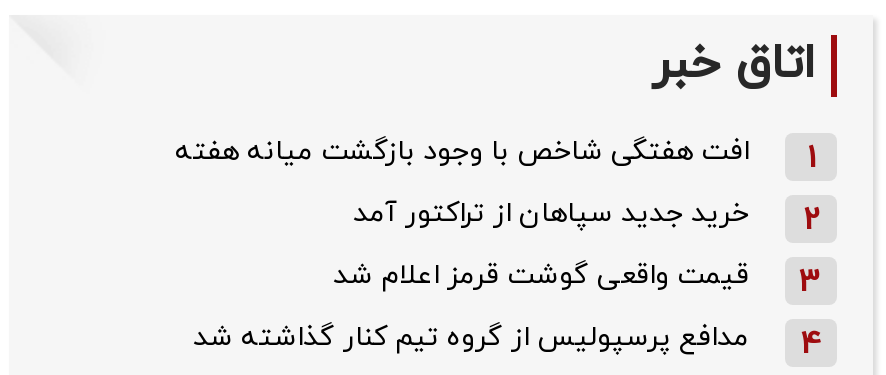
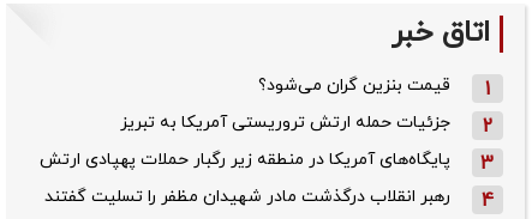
- افت هفتگی شاخص با وجود بازگشت میانه هفته
+ قیمت بنزین گران می‌شود؟

- خرید جدید سپاهان از تراکتور آمد
+ جزئیات حمله ارتش تروریستی آمریکا به تبریز

- قیمت واقعی گوشت قرمز اعلام شد
+ پایگاه‌های آمریکا در منطقه زیر رگبار حملات پهپادی ارتش

- مدافع پرسپولیس از گروه تیم کنار گذاشته شد
+ رهبر انقلاب درگذشت مادر شهیدان مظفر را تسلیت گفتند
